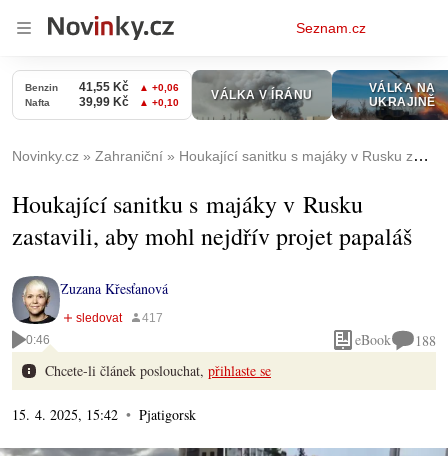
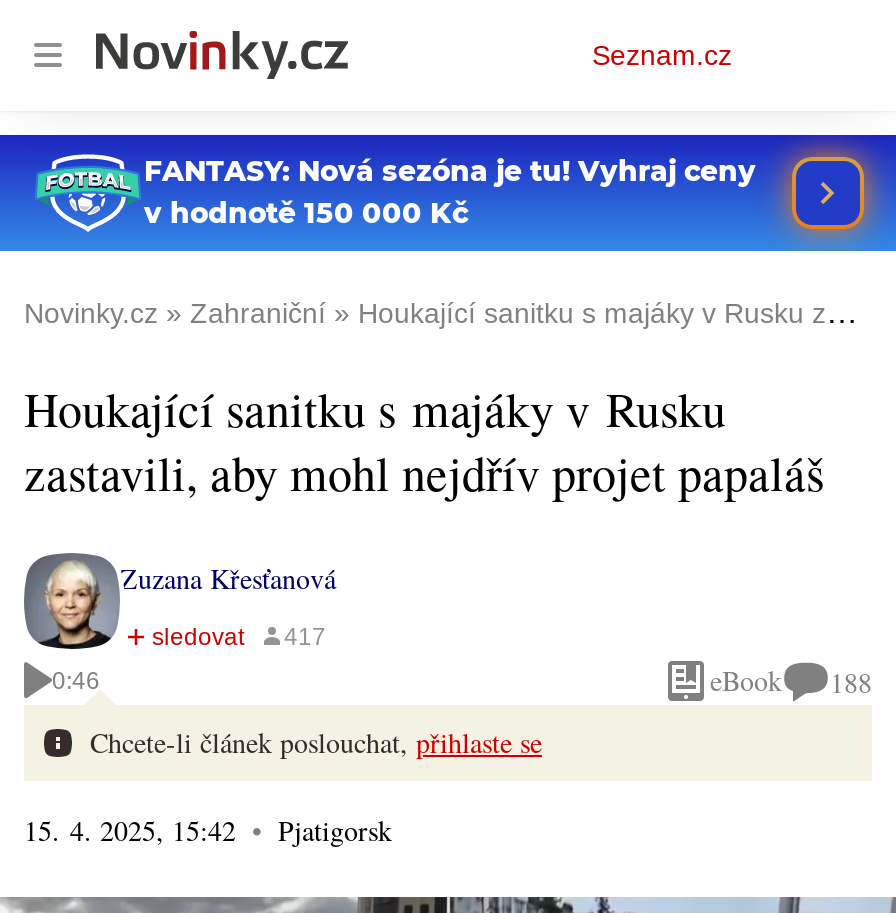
- [image]
+ [image]
